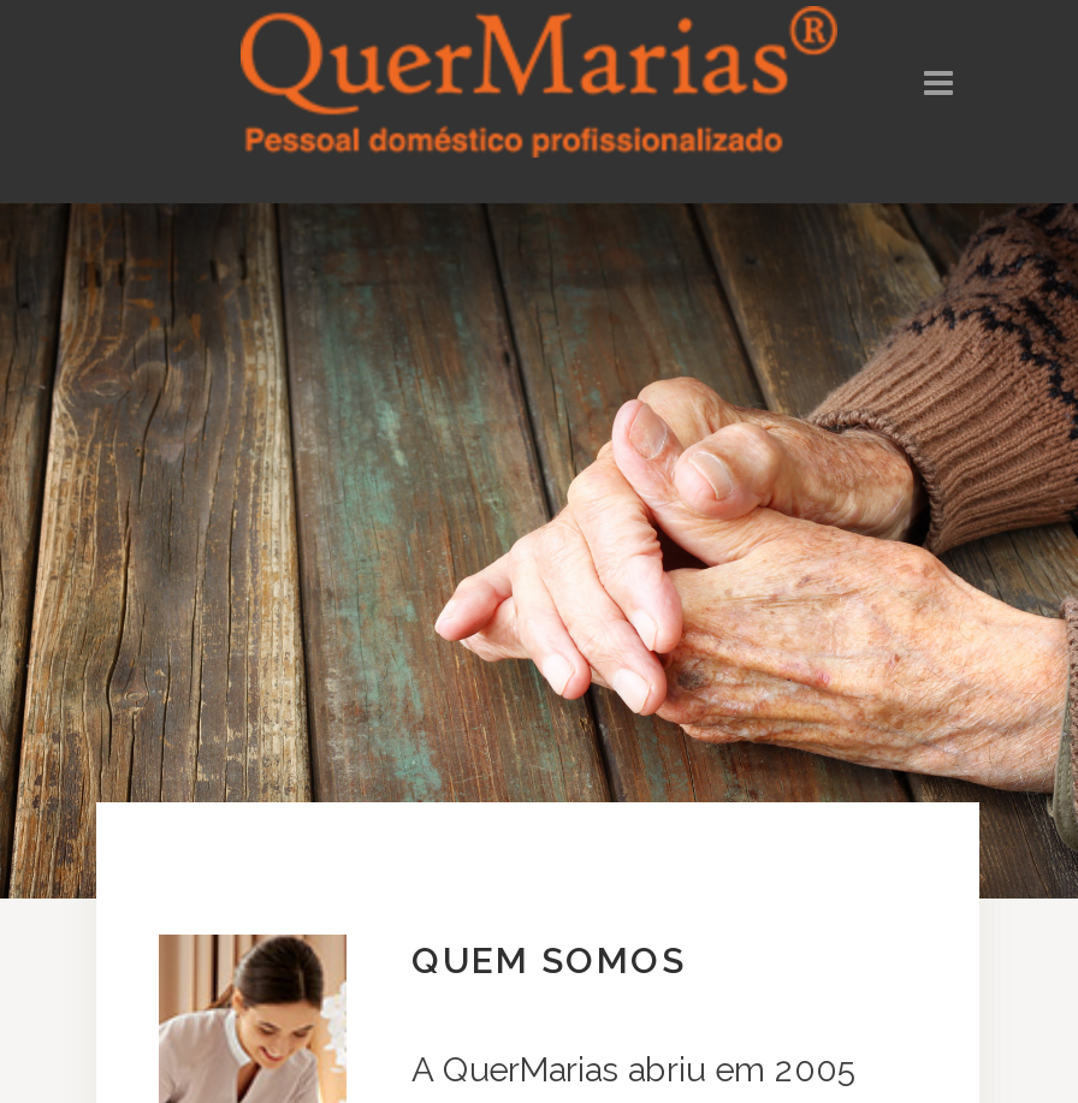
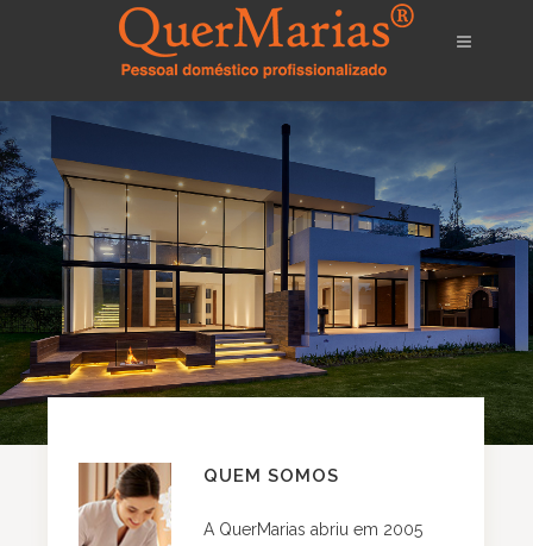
- [image]
+ [image]
